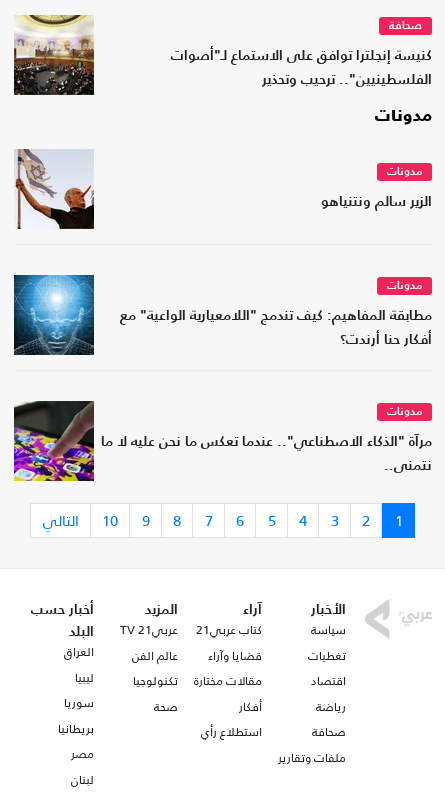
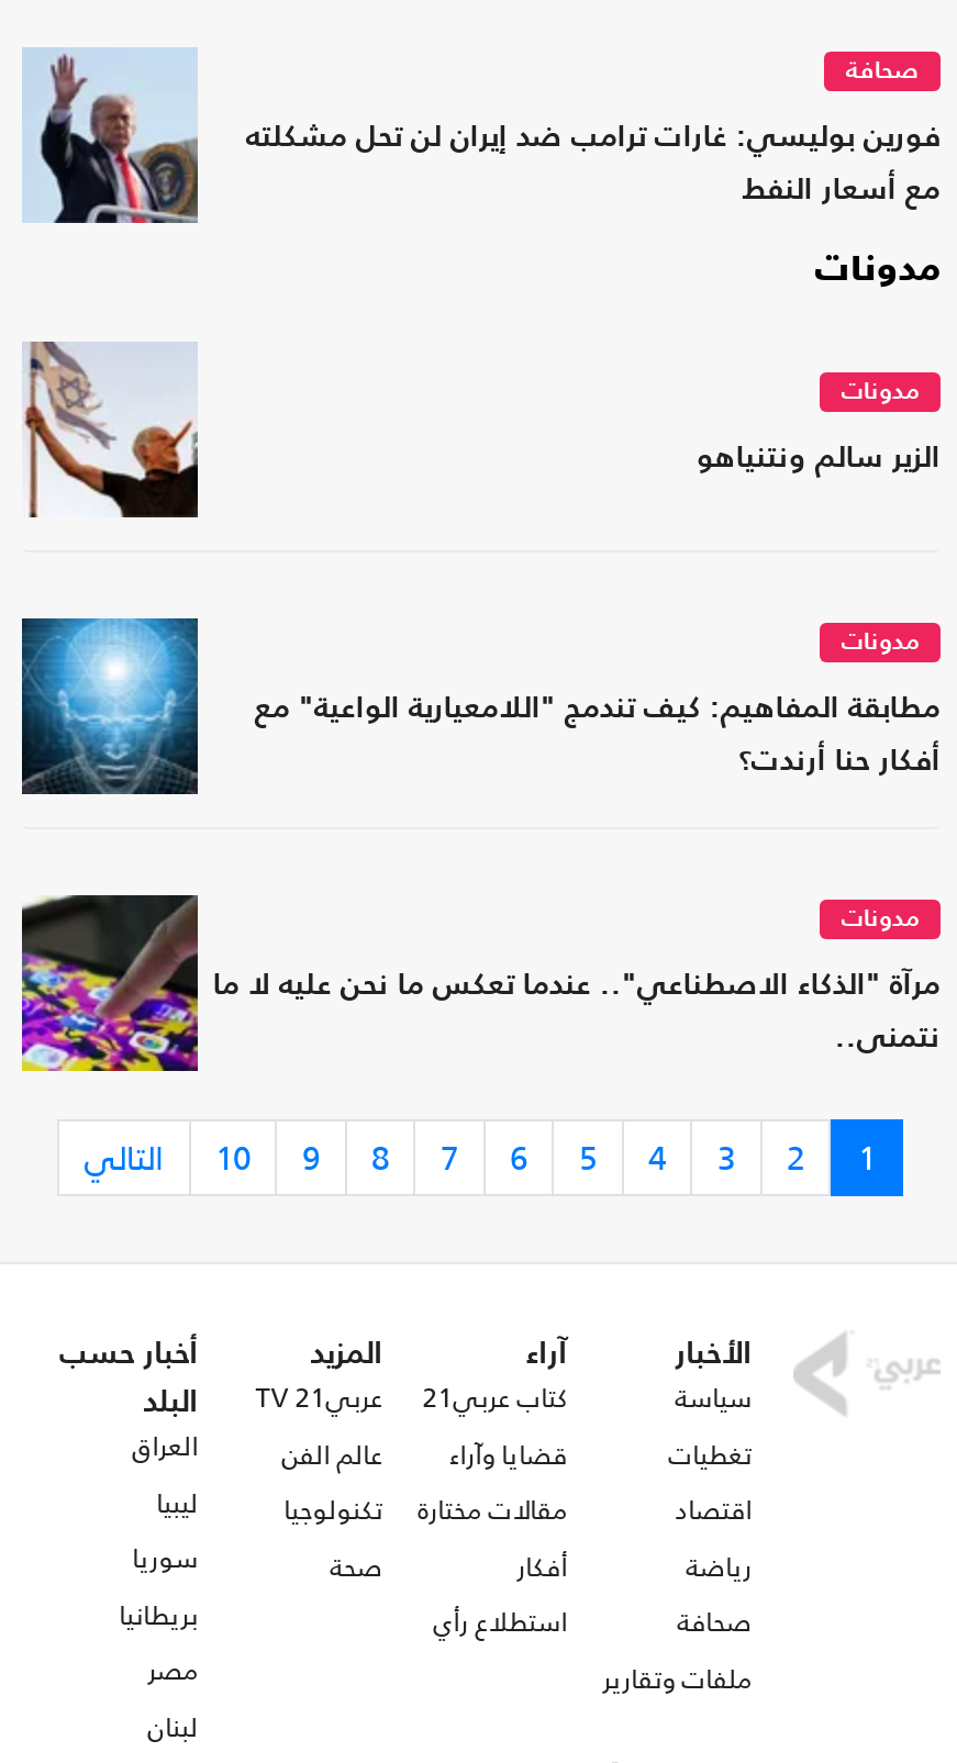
- [image]
+ [image]

- كنيسة إنجلترا توافق على الاستماع لـ"أصوات
+ فورين بوليسي: غارات ترامب ضد إيران لن تحل مشكلته

- الفلسطينيين".. ترحيب وتحذير
+ مع أسعار النفط
